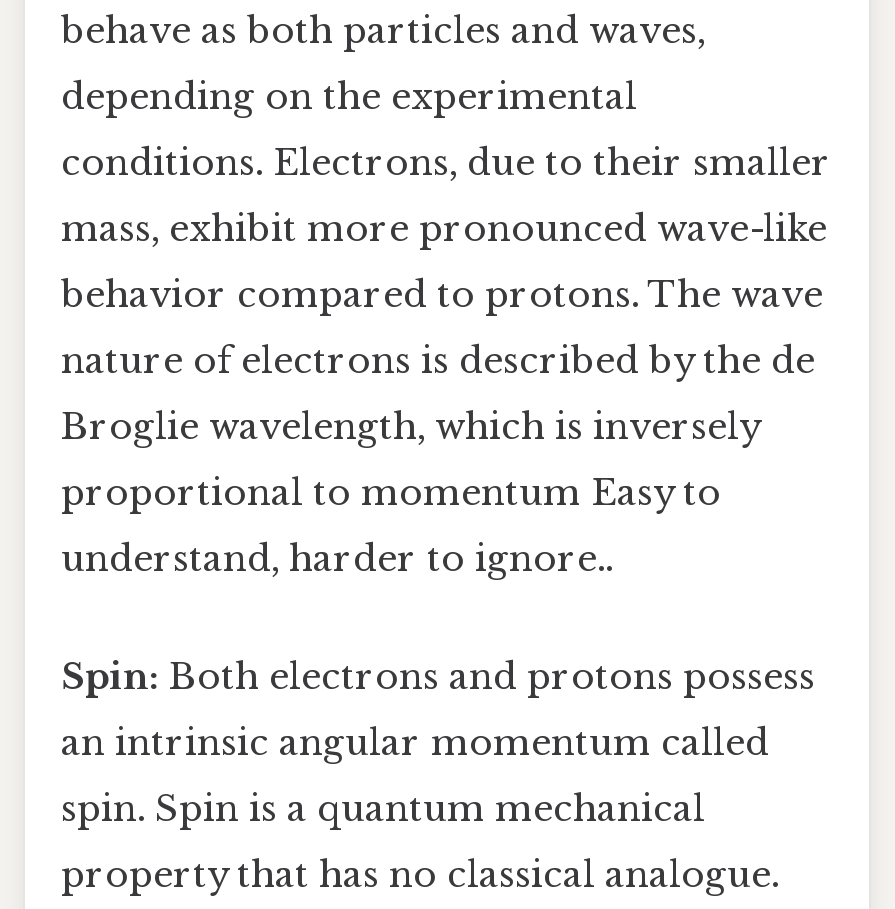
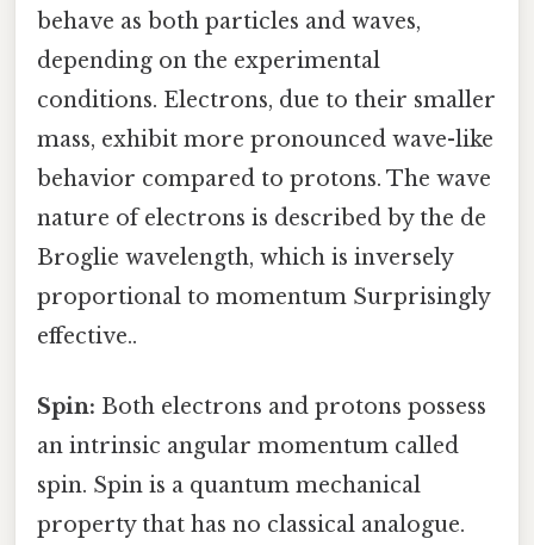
- proportional to momentum Easy to
+ proportional to momentum Surprisingly

- understand, harder to ignore..
+ effective..
